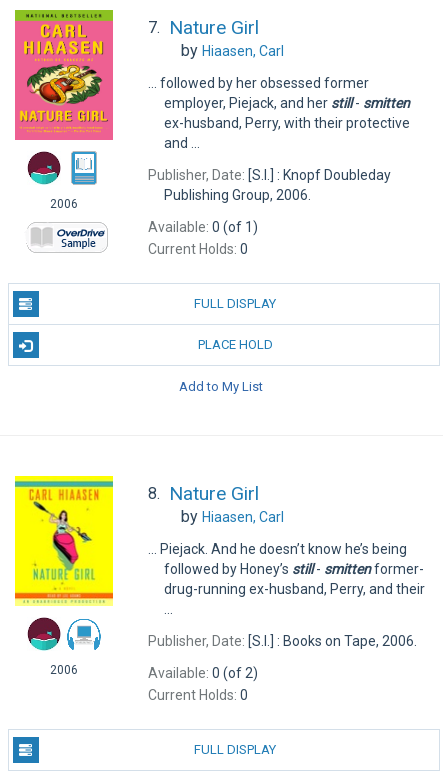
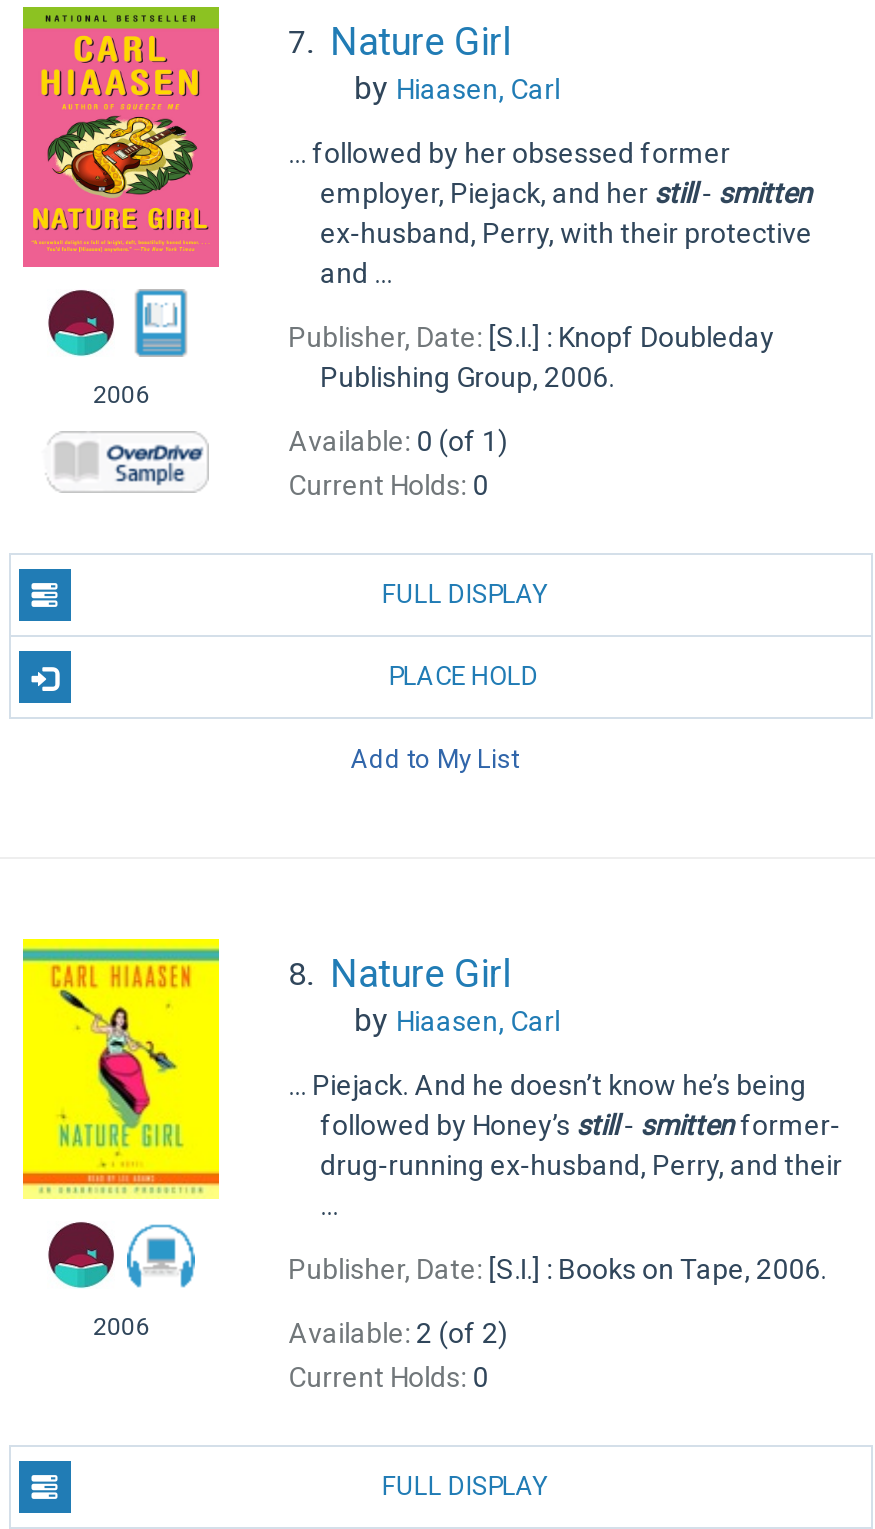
- Available: 0 (of 2)
+ Available: 2 (of 2)
